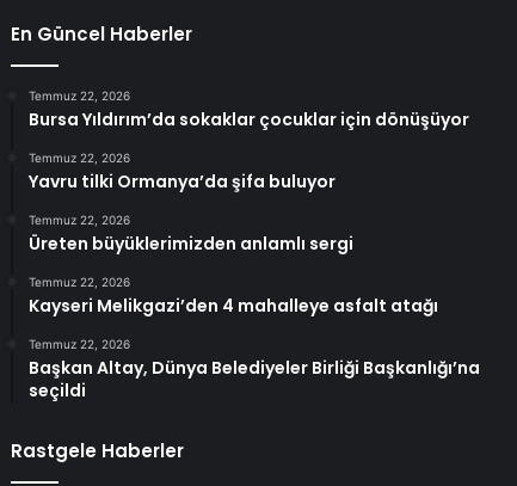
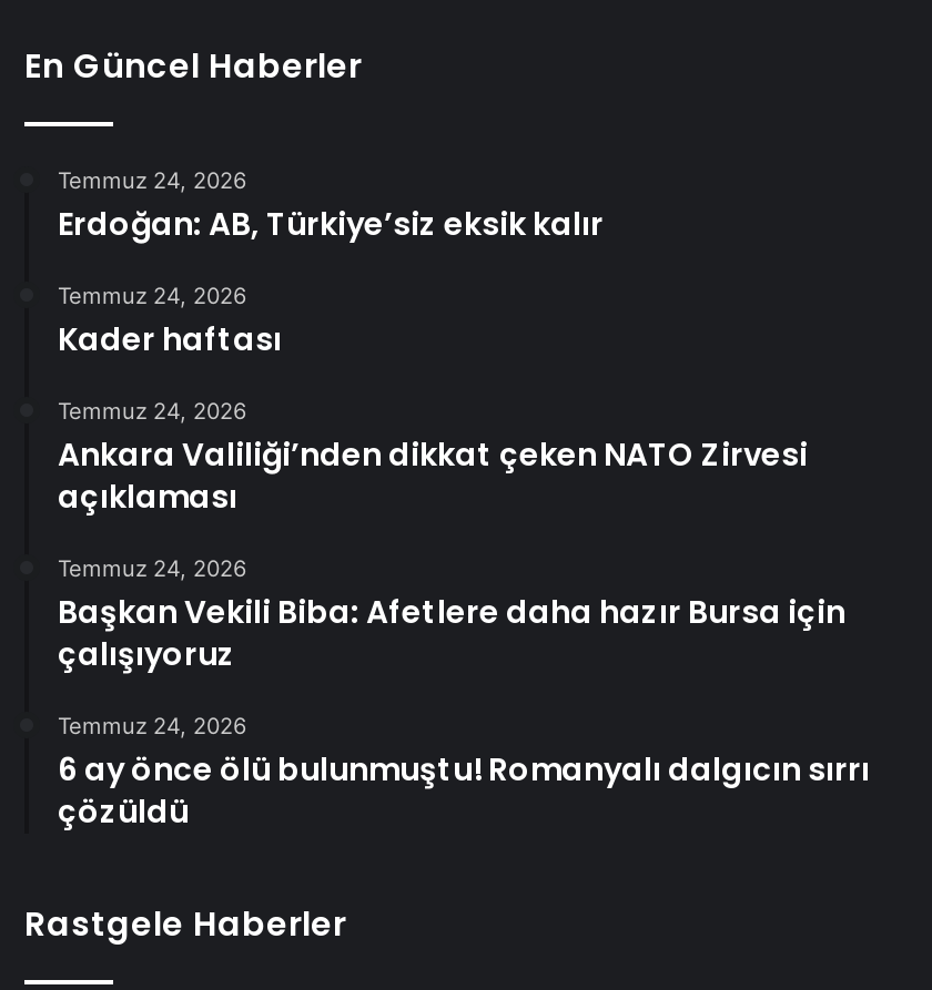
- Temmuz 22, 2026
- Bursa Yıldırım’da sokaklar çocuklar için dönüşüyor
+ Temmuz 24, 2026
+ Erdoğan: AB, Türkiye’siz eksik kalır

- Temmuz 22, 2026
- Yavru tilki Ormanya’da şifa buluyor
+ Temmuz 24, 2026
+ Kader haftası

- Temmuz 22, 2026
- Üreten büyüklerimizden anlamlı sergi
+ Temmuz 24, 2026
+ Ankara Valiliği’nden dikkat çeken NATO Zirvesi
+ açıklaması

- Temmuz 22, 2026
- Kayseri Melikgazi’den 4 mahalleye asfalt atağı
+ Temmuz 24, 2026
+ Başkan Vekili Biba: Afetlere daha hazır Bursa için
+ çalışıyoruz

- Temmuz 22, 2026
- Başkan Altay, Dünya Belediyeler Birliği Başkanlığı’na
- seçildi
+ Temmuz 24, 2026
+ 6 ay önce ölü bulunmuştu! Romanyalı dalgıcın sırrı
+ çözüldü
